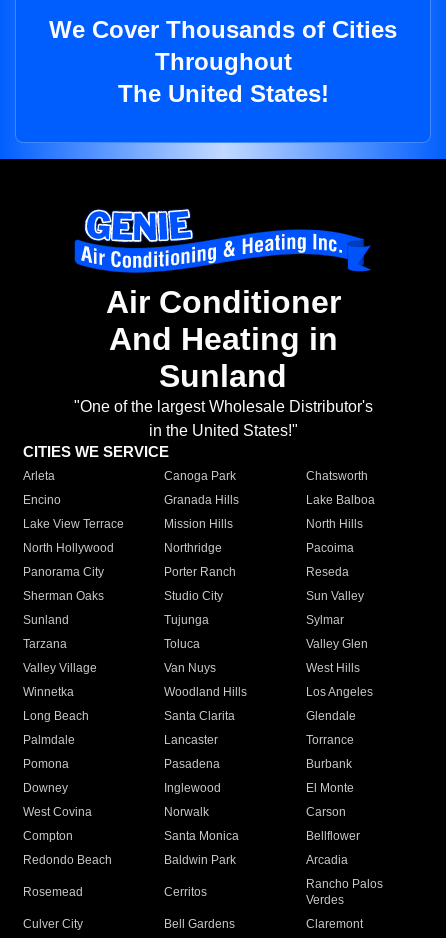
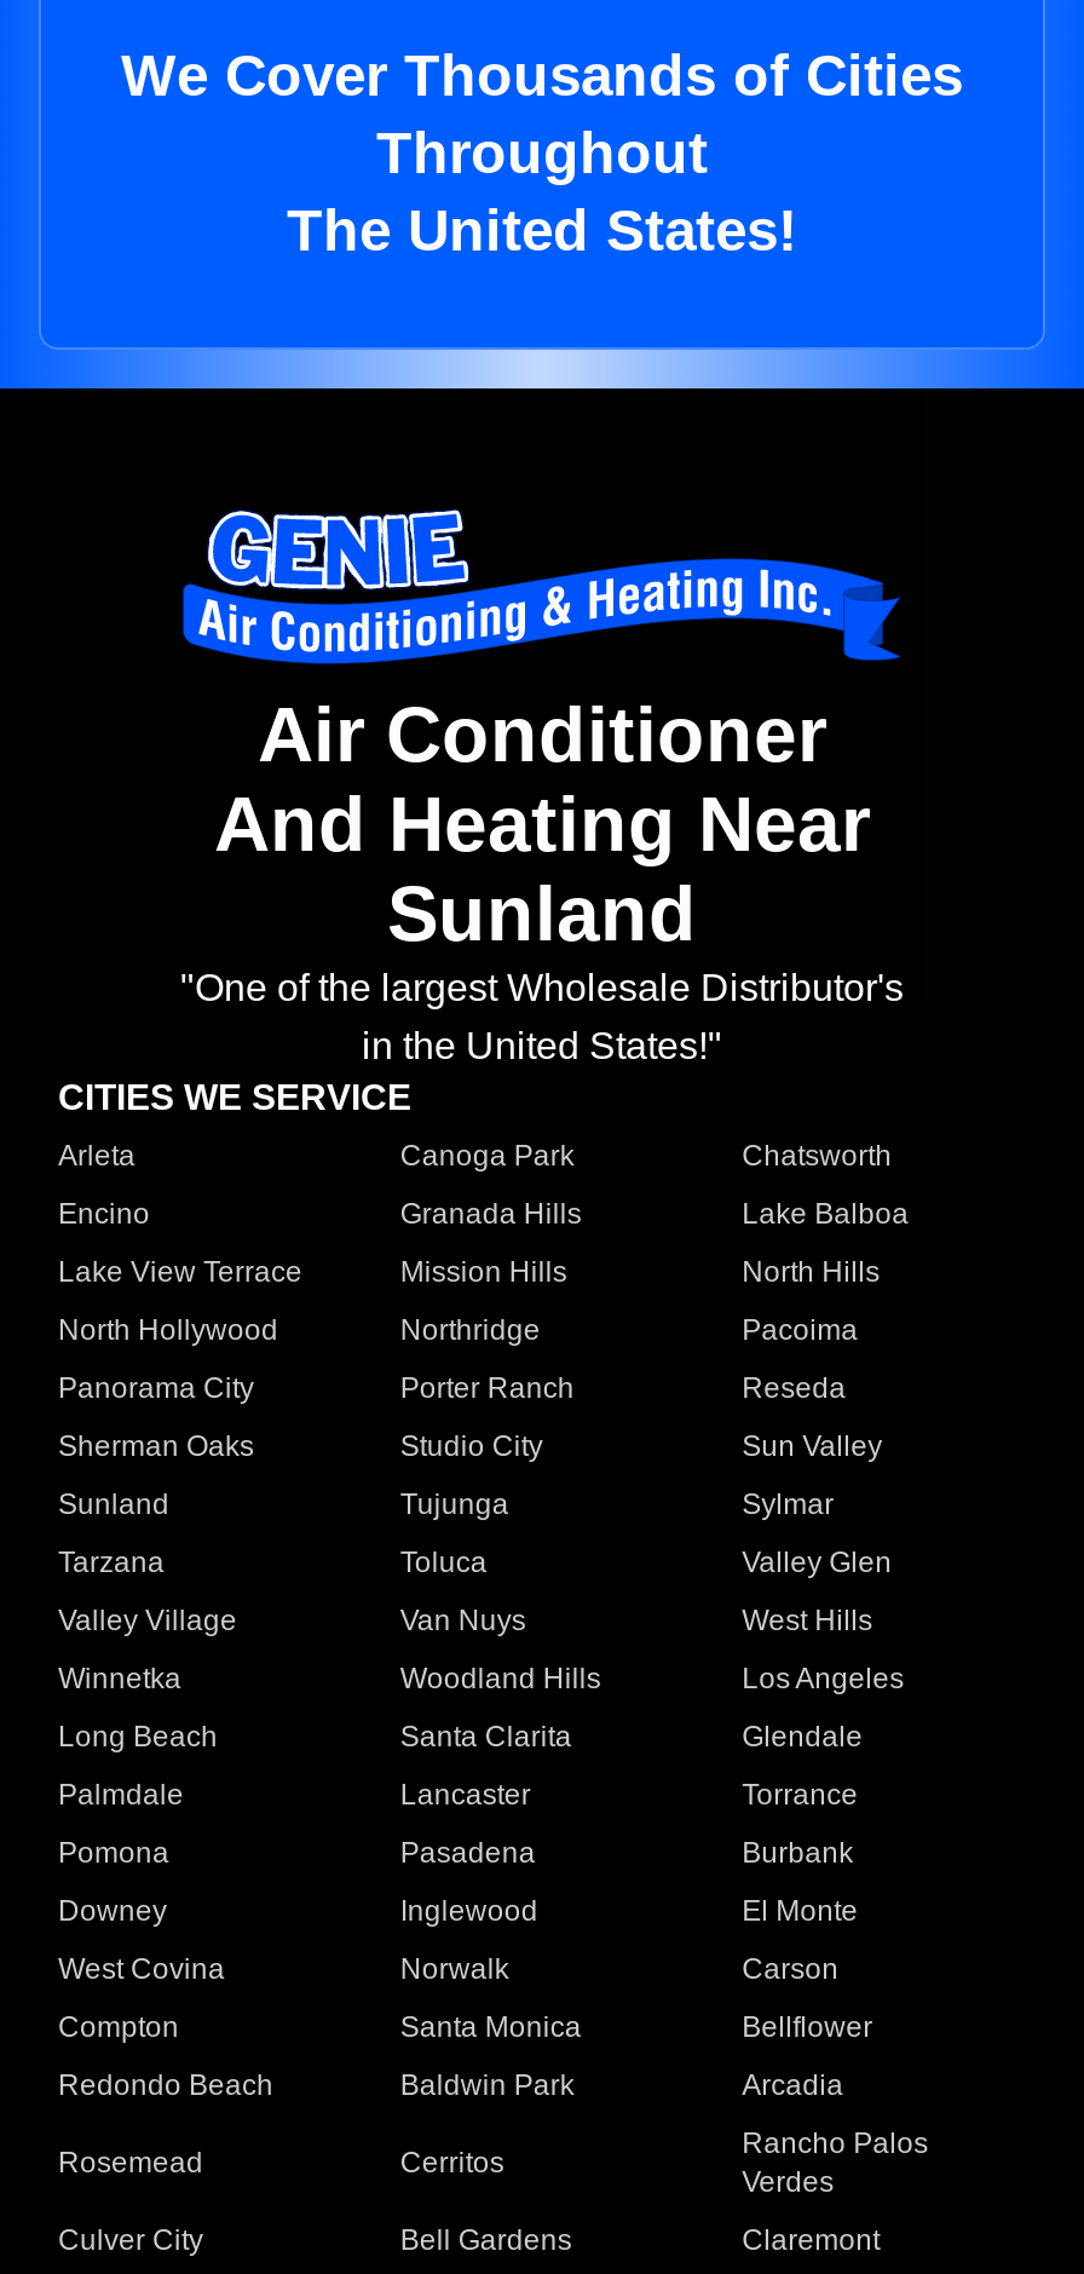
- And Heating in
+ And Heating Near
